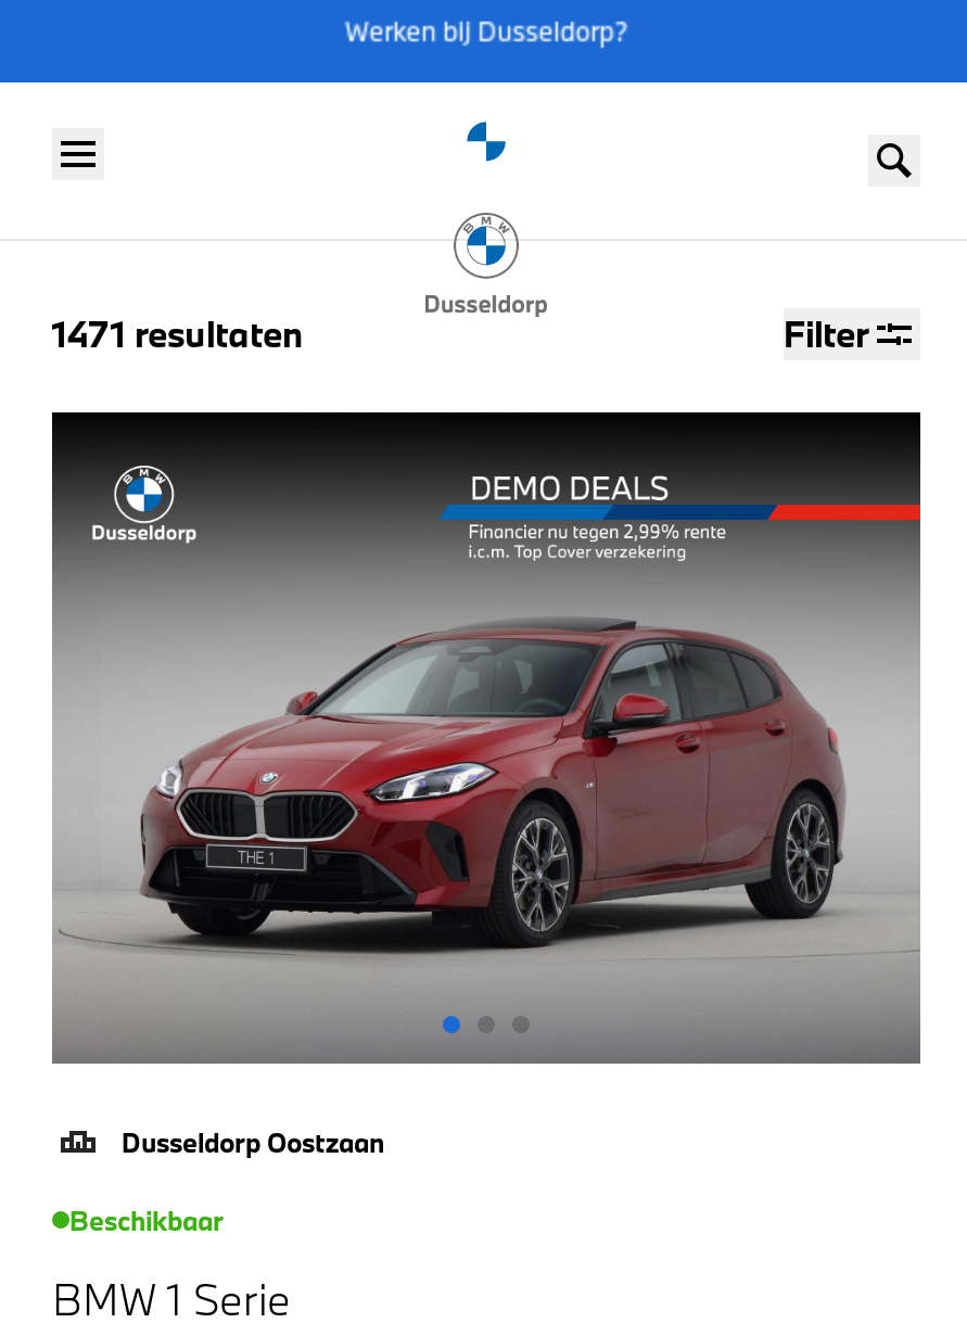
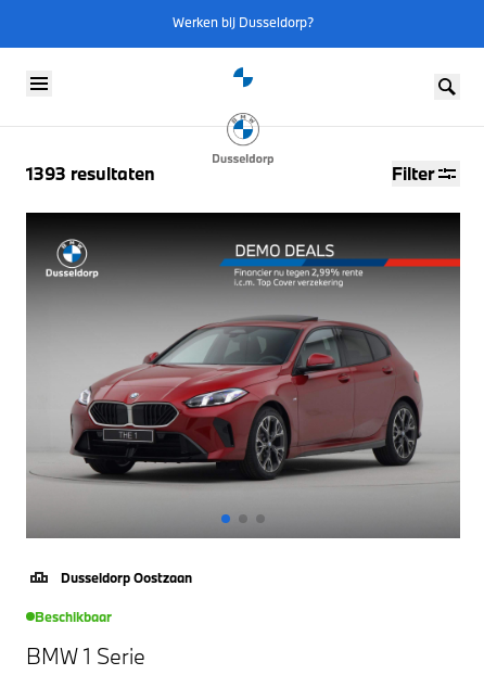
- 1471 resultaten
+ 1393 resultaten
